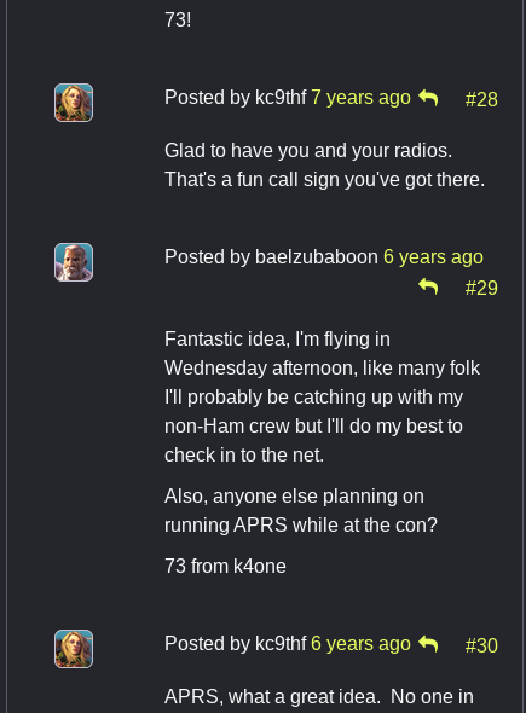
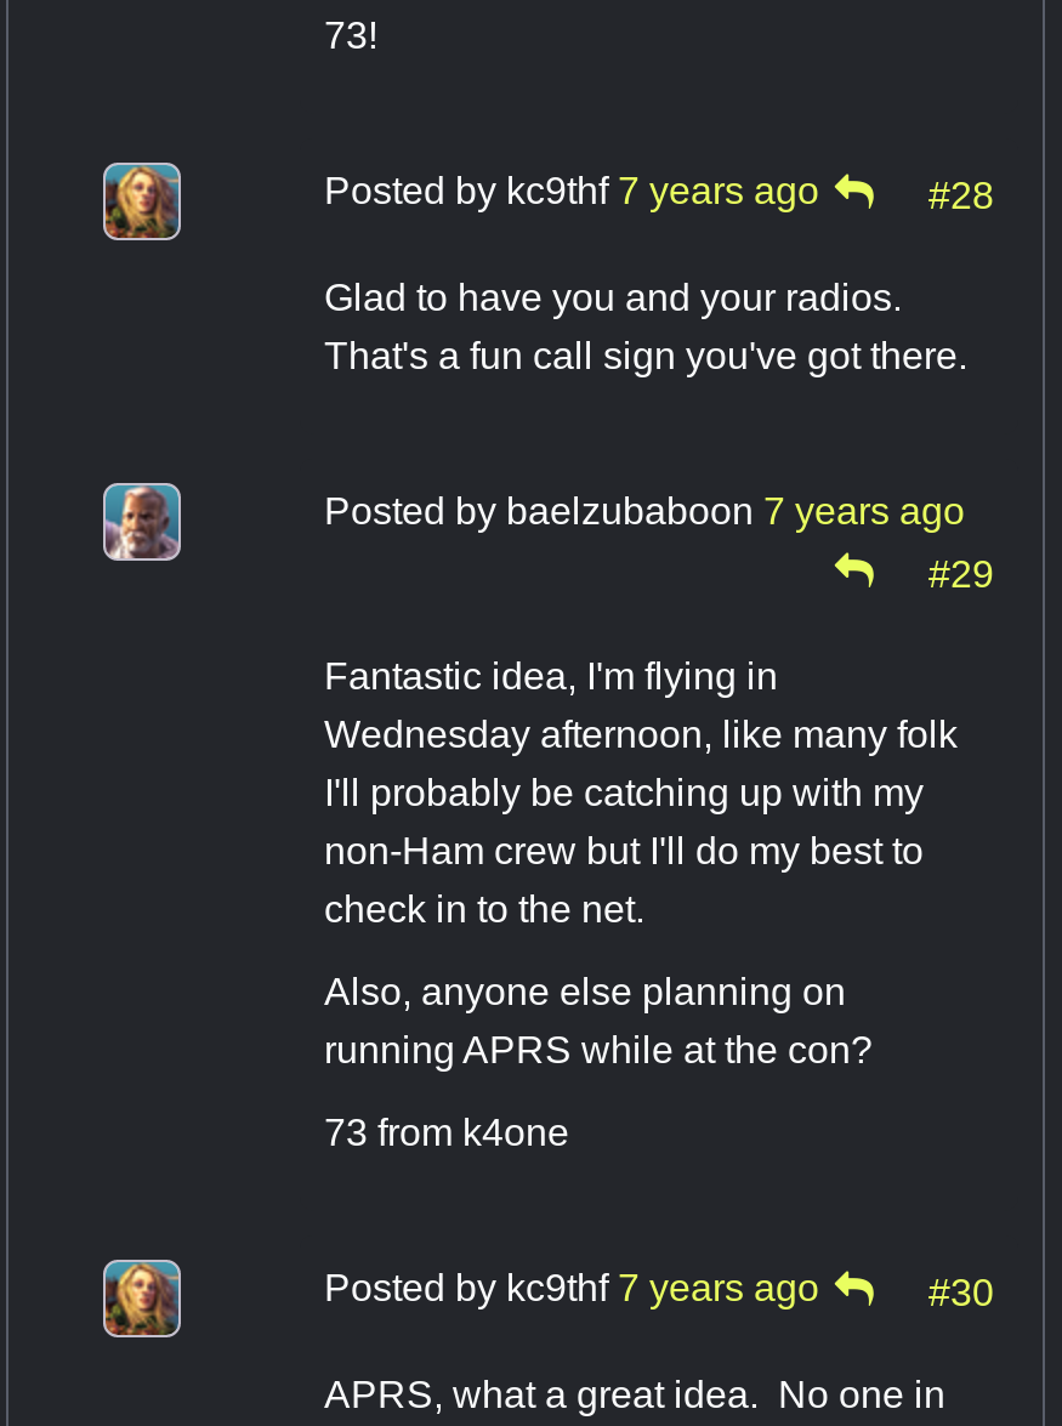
- Posted by baelzubaboon 6 years ago
+ Posted by baelzubaboon 7 years ago

- Posted by kc9thf 6 years ago
+ Posted by kc9thf 7 years ago
